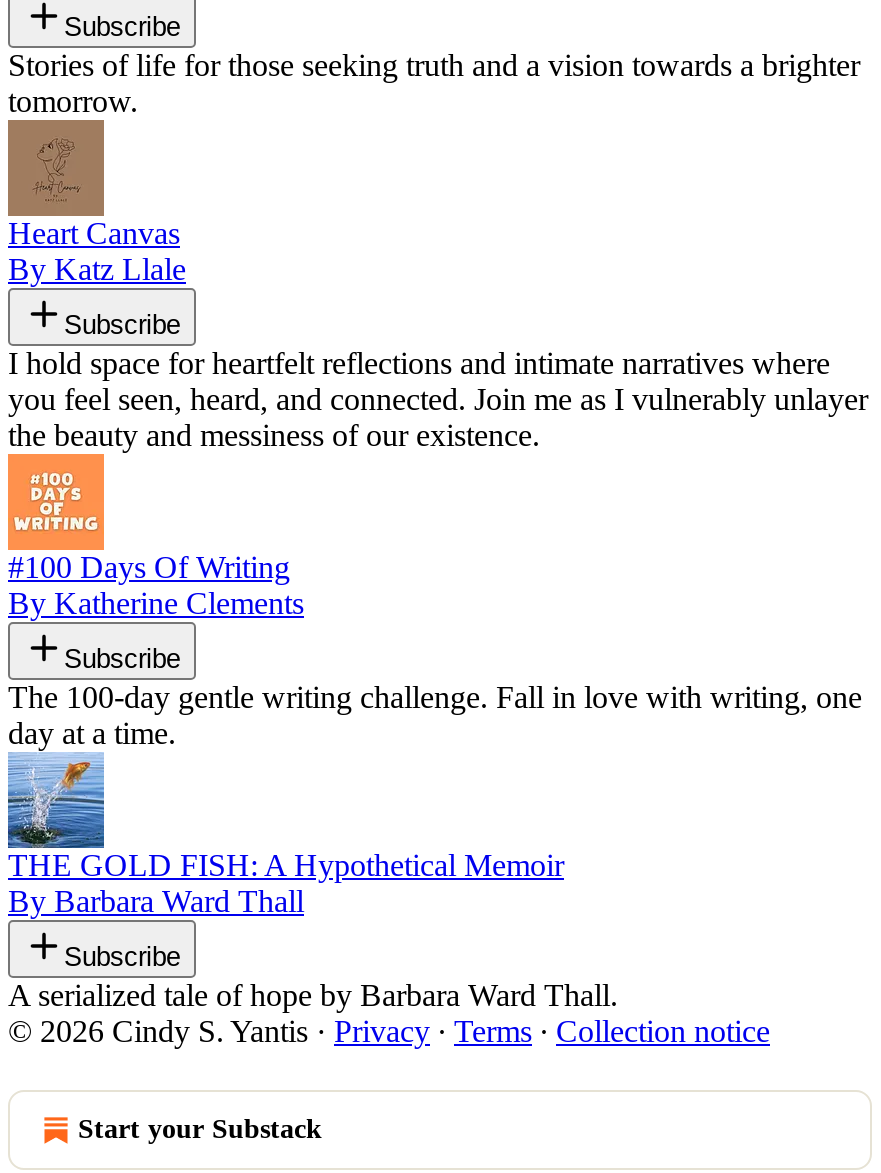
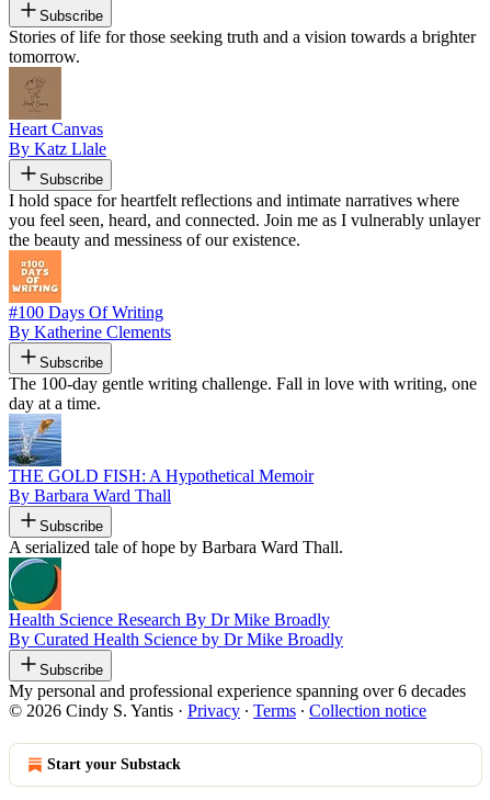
+ [image]
+ Health Science Research By Dr Mike Broadly
+ By Curated Health Science by Dr Mike Broadly
+ Subscribe
+ My personal and professional experience spanning over 6 decades
